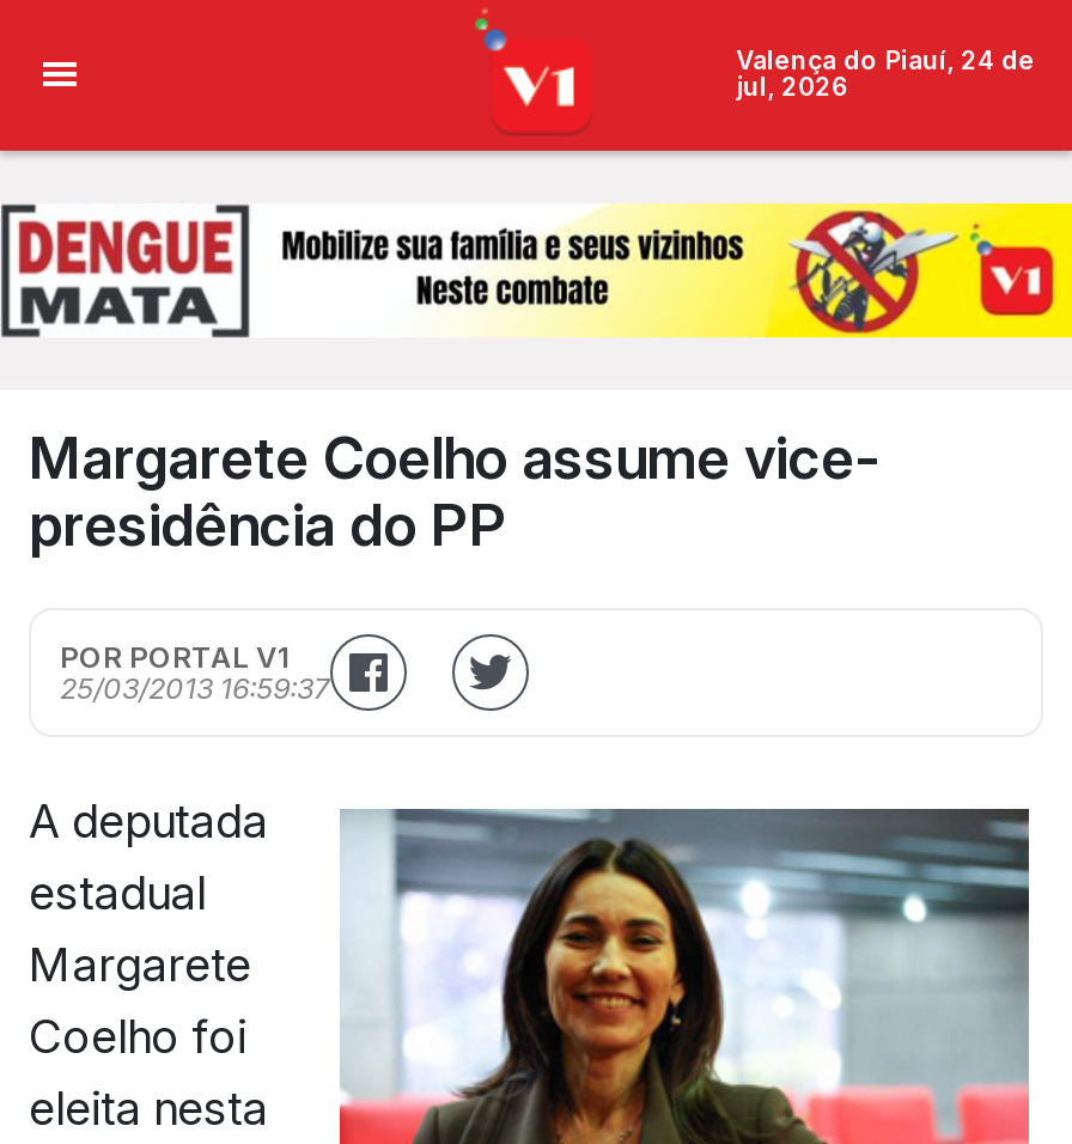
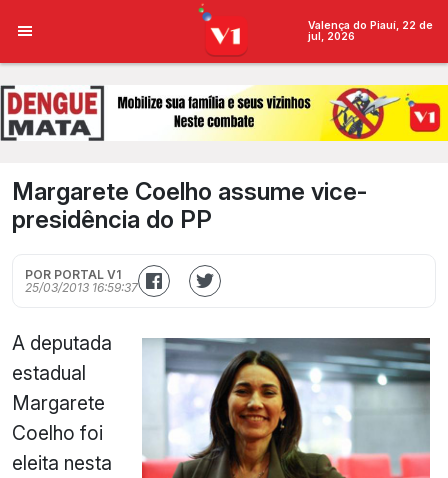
- Valença do Piauí, 24 de
+ Valença do Piauí, 22 de
